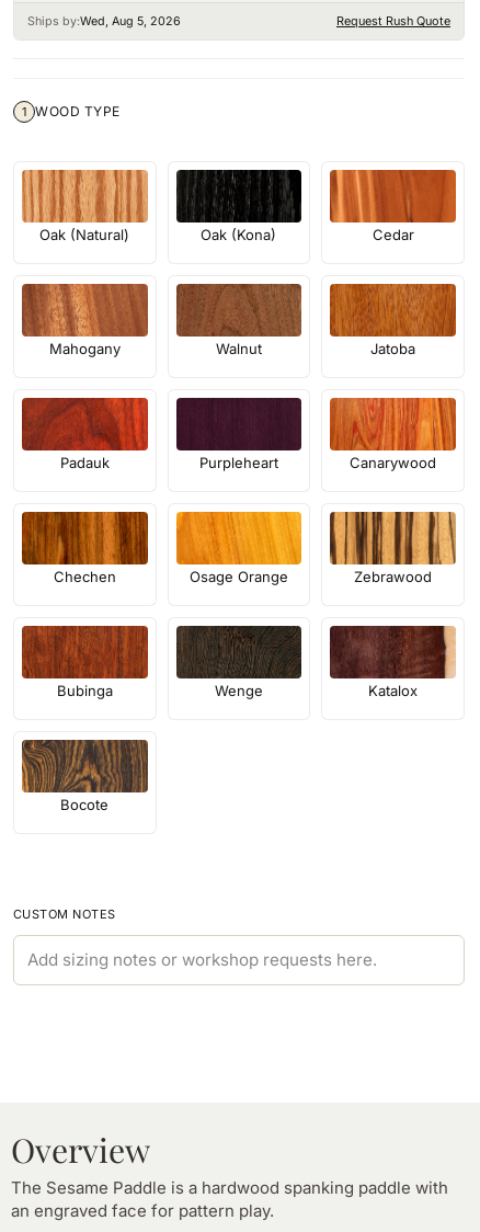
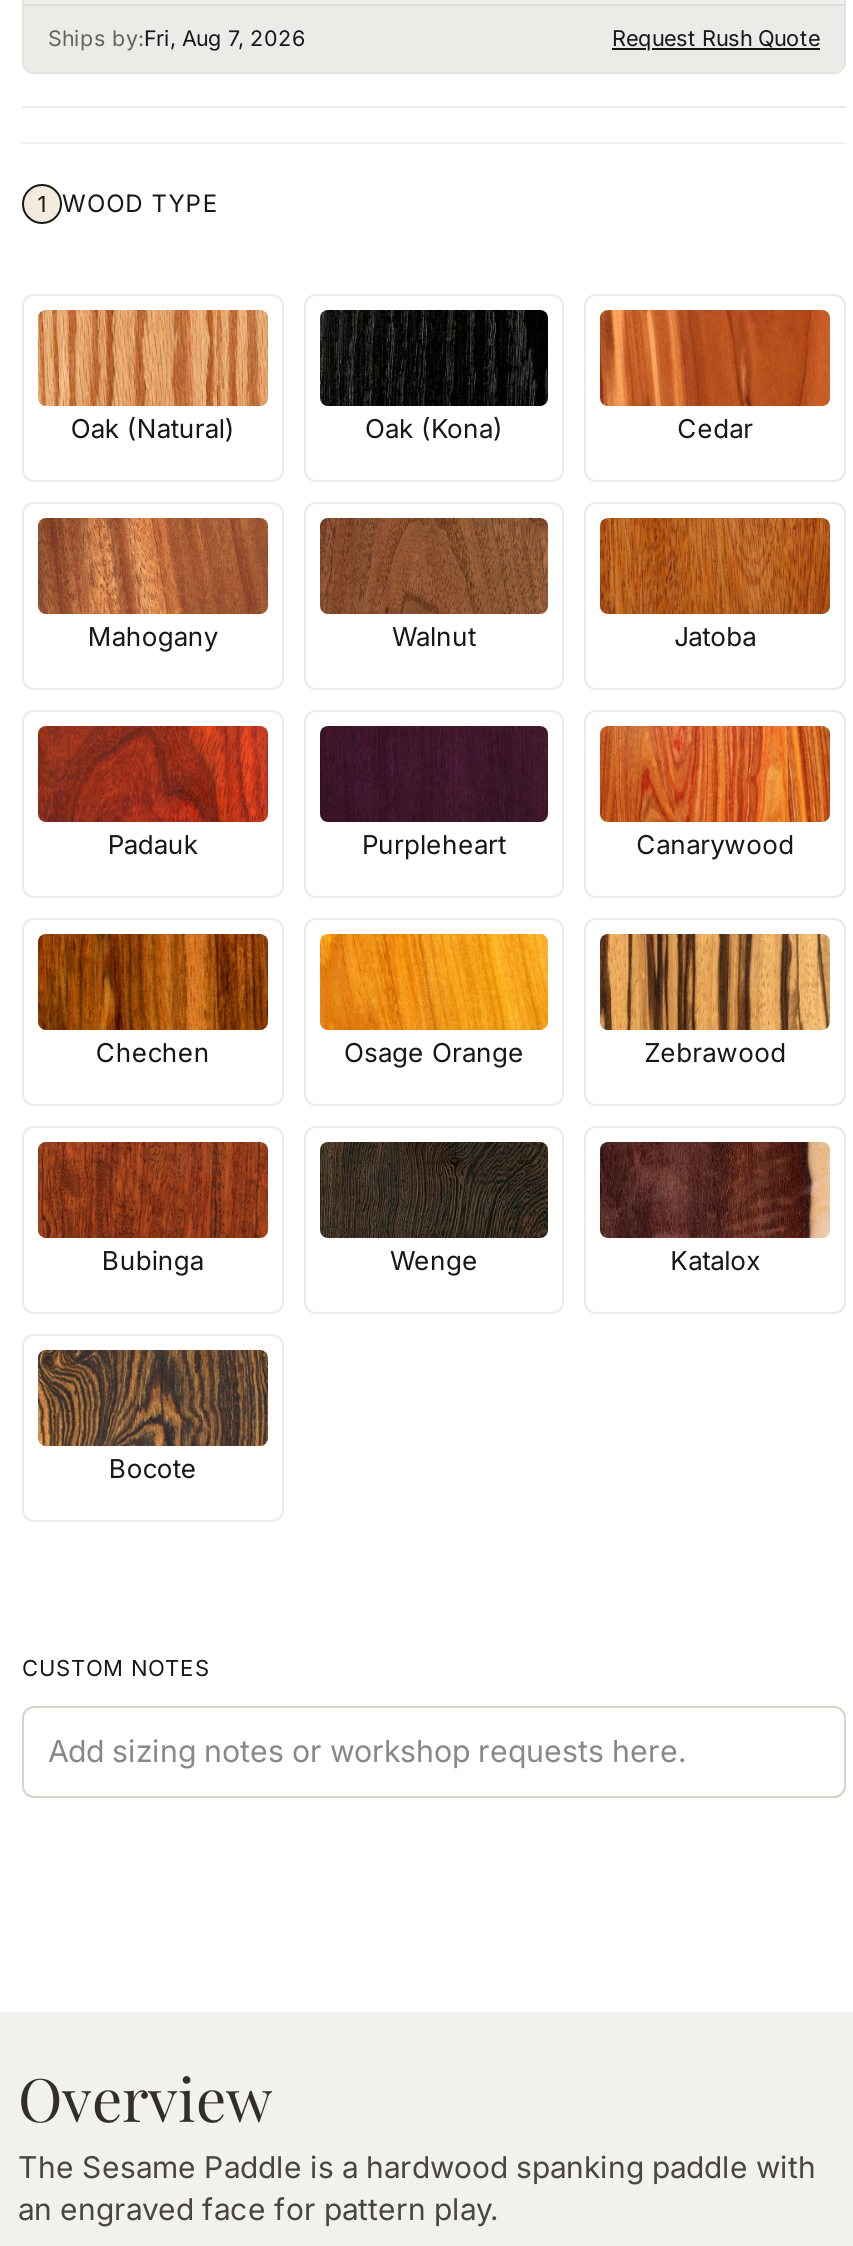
- Ships by:Wed, Aug 5, 2026
+ Ships by:Fri, Aug 7, 2026
